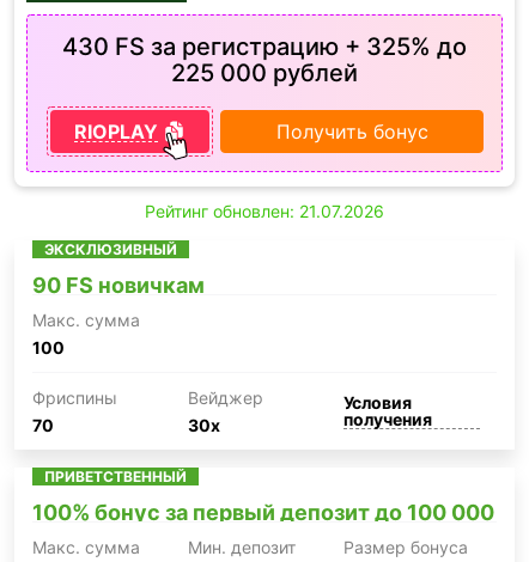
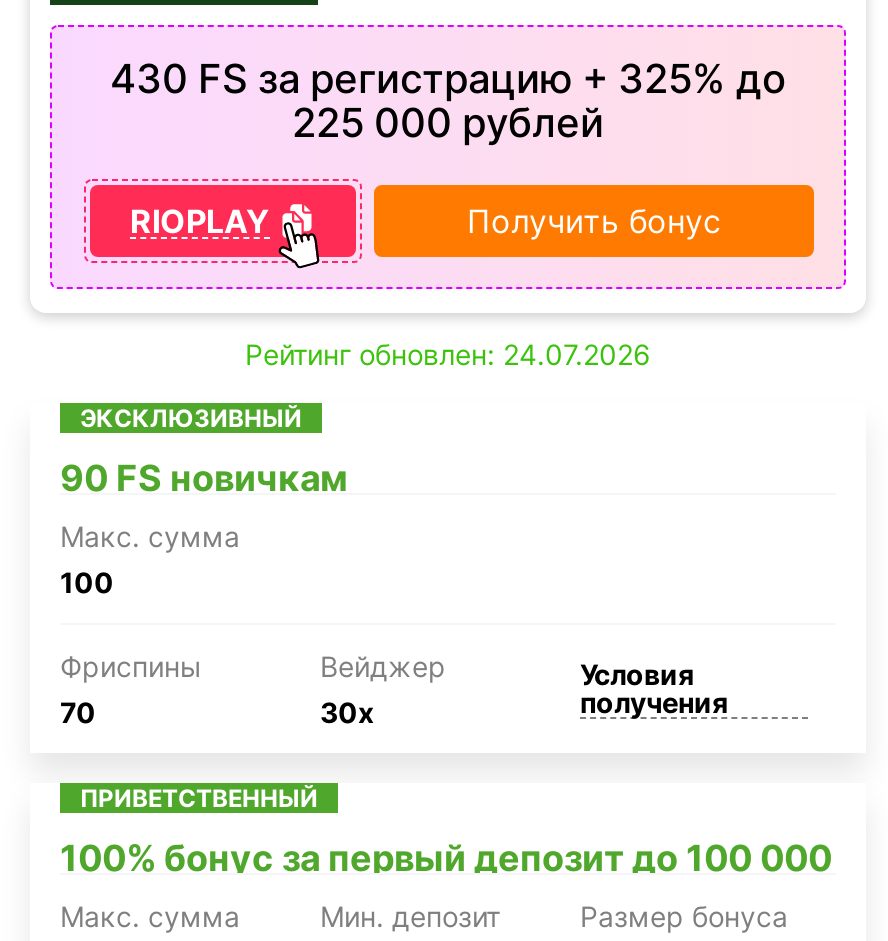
- Рейтинг обновлен: 21.07.2026
+ Рейтинг обновлен: 24.07.2026
